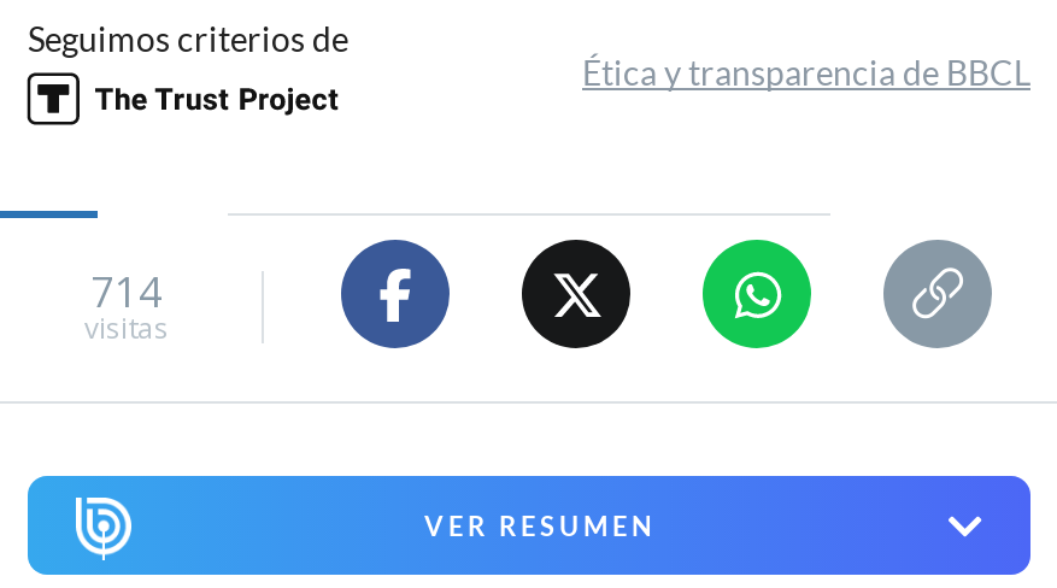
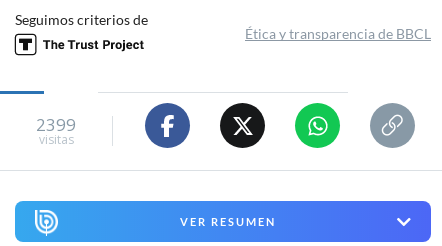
- 714
+ 2399
